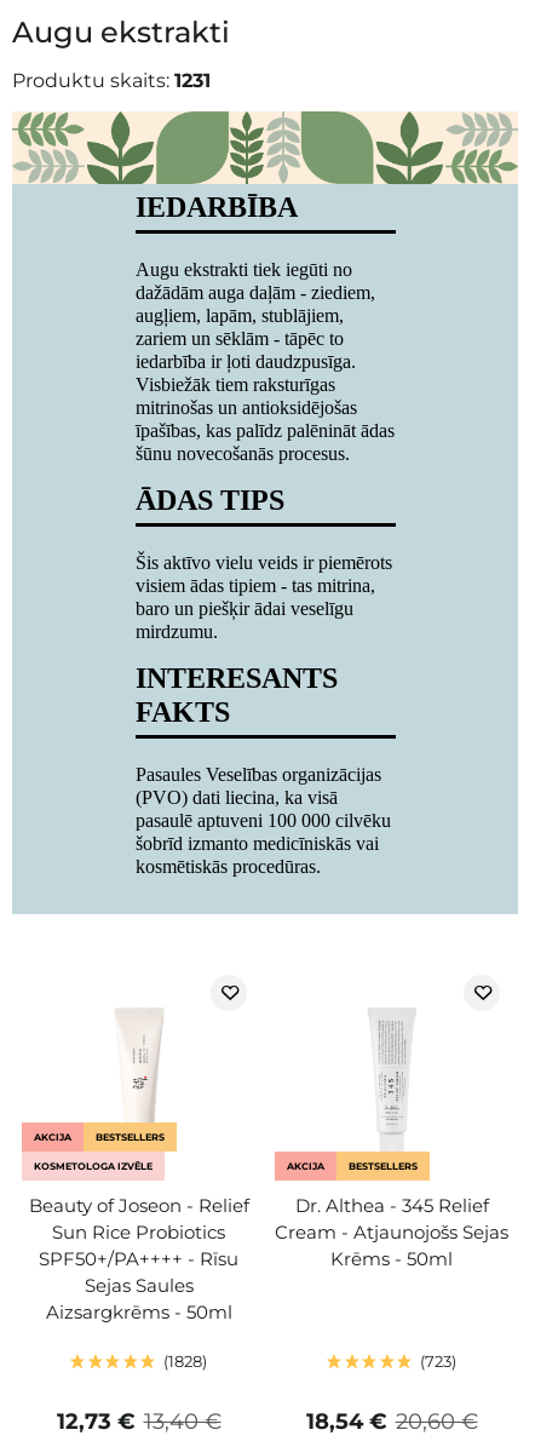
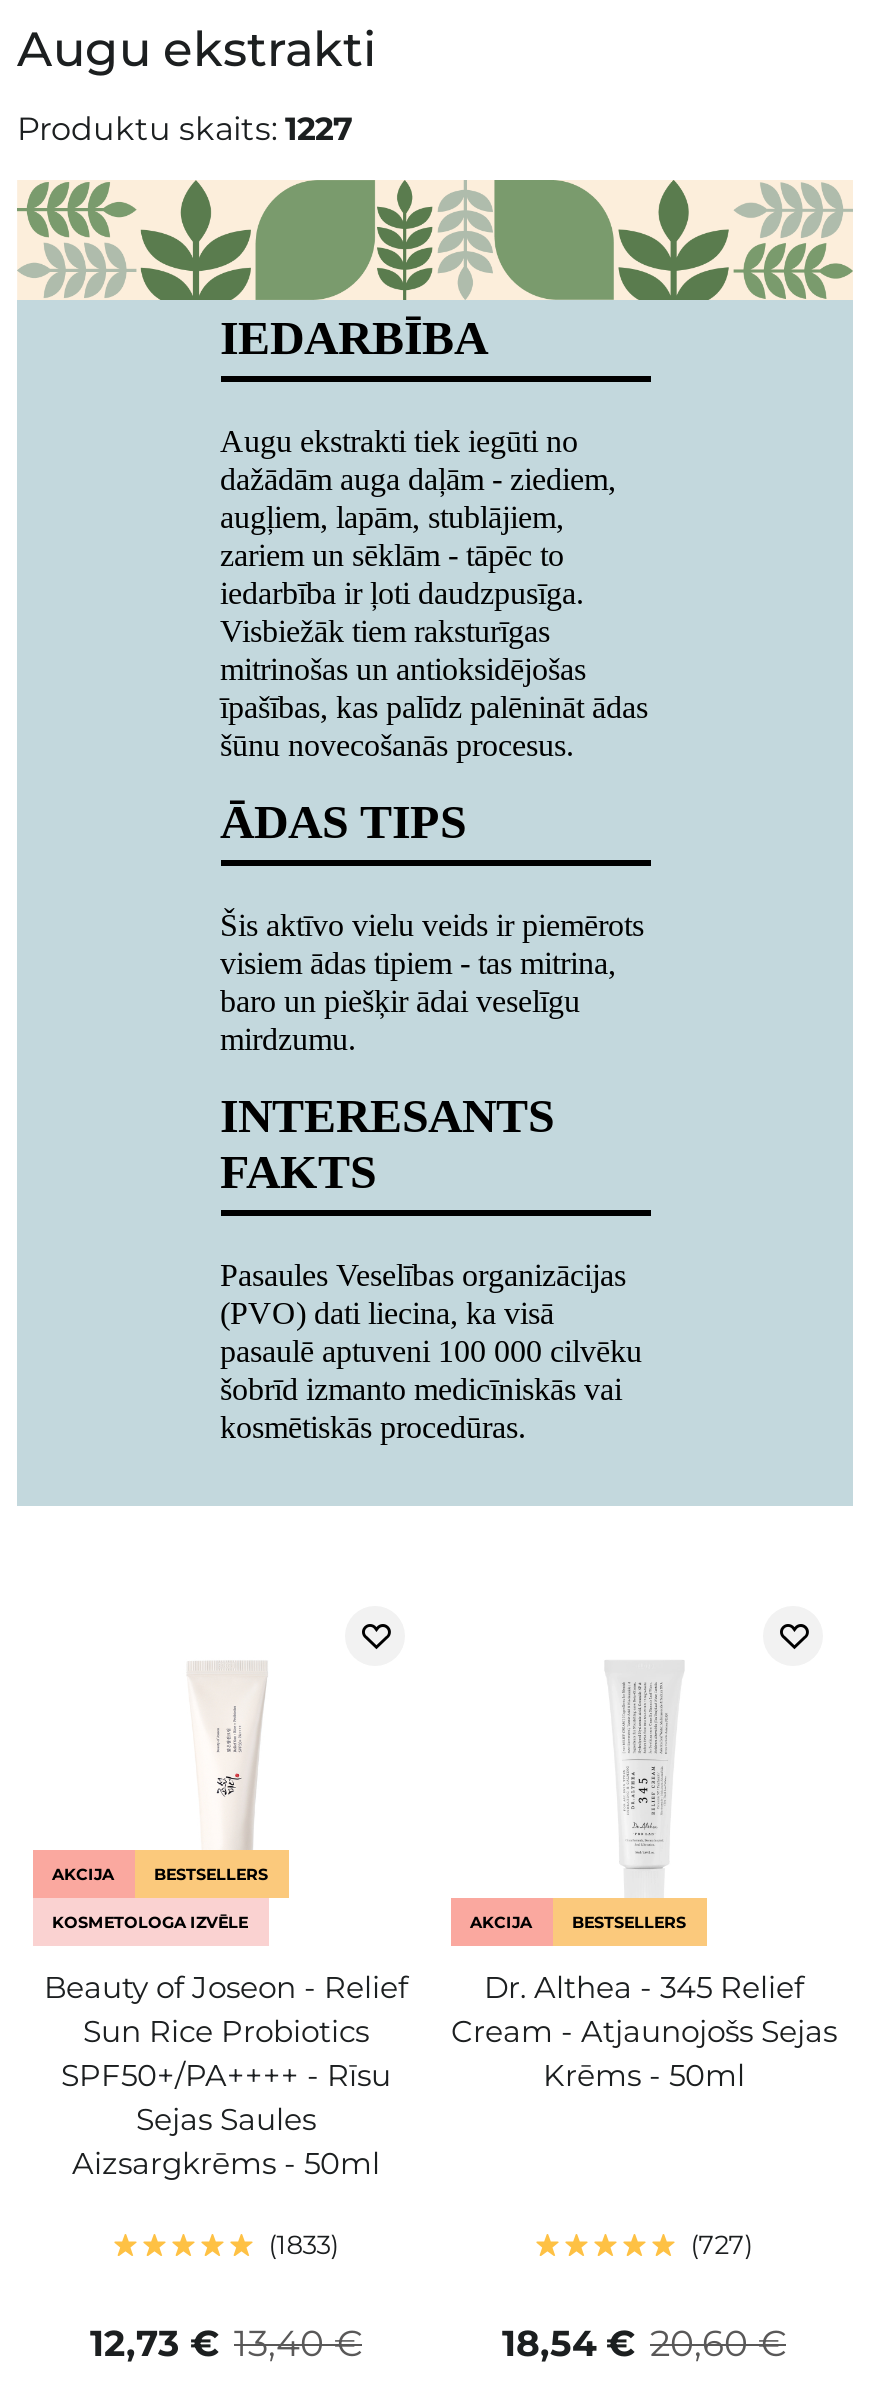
- Produktu skaits: 1231
+ Produktu skaits: 1227

- 1828
+ 1833

- 723
+ 727
